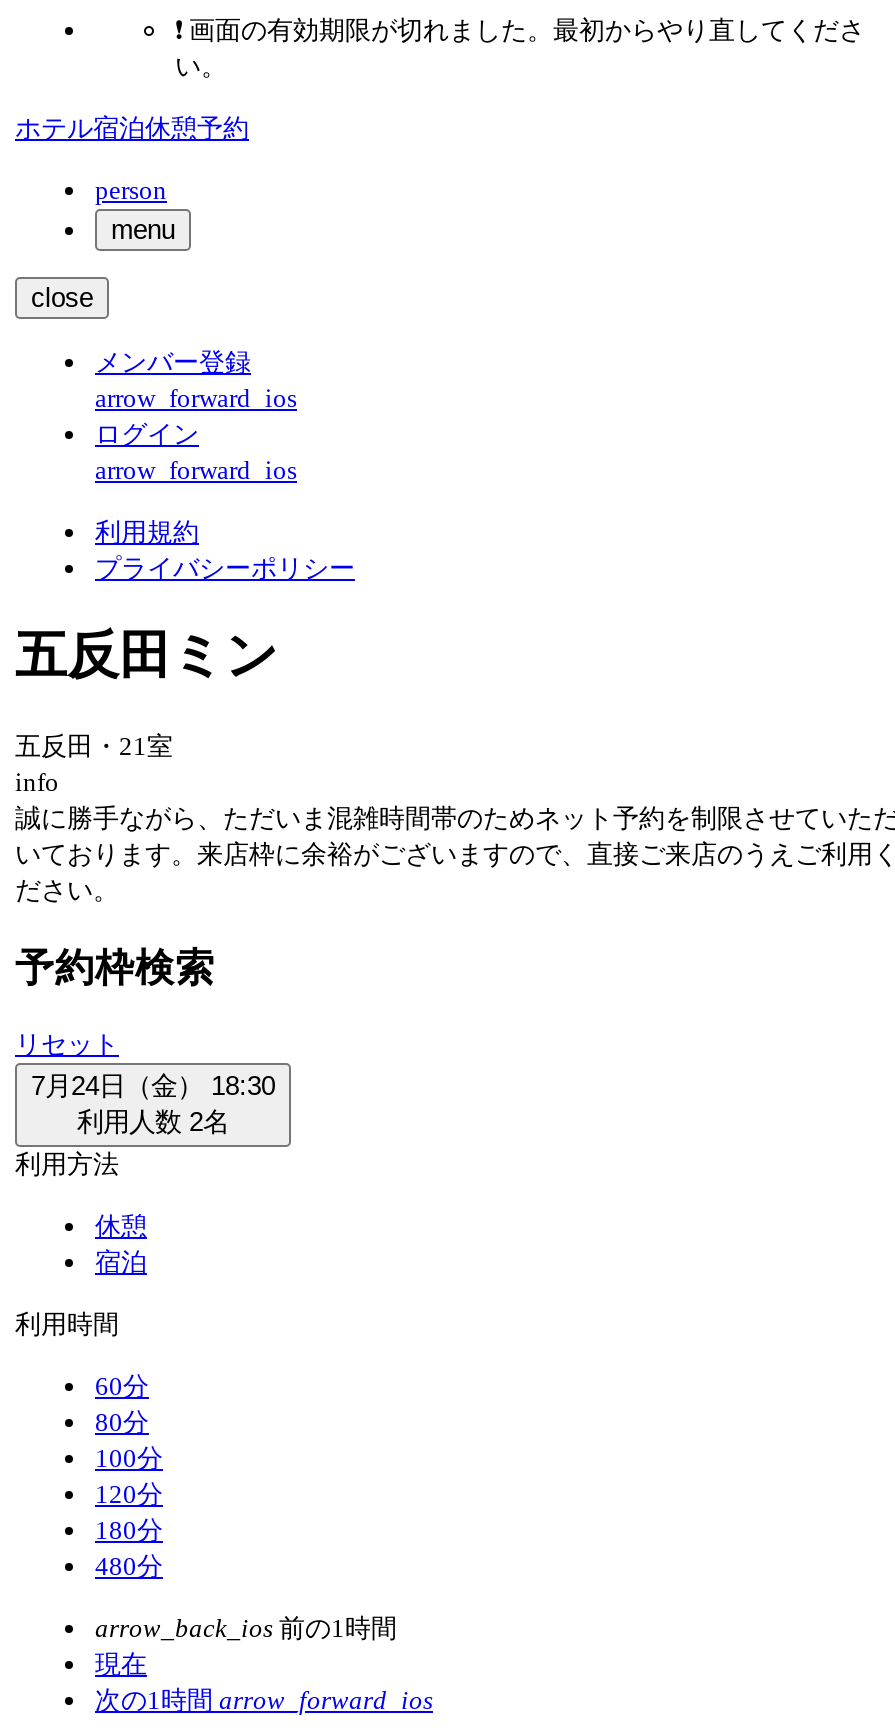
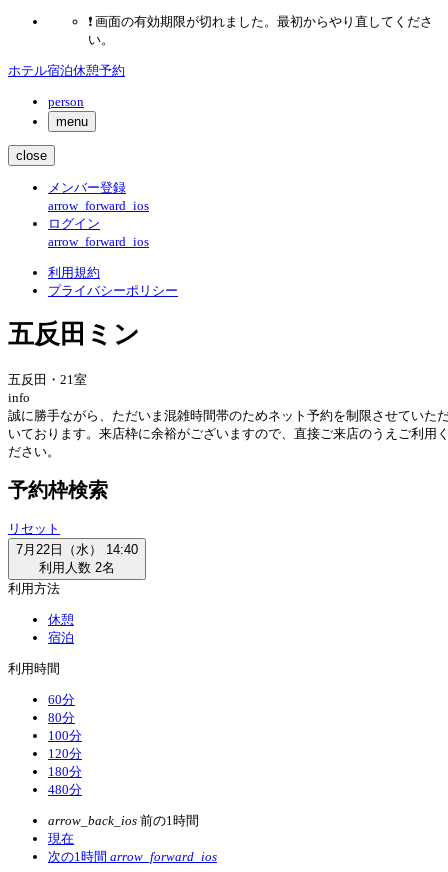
- 7月24日（金） 18:30
+ 7月22日（水） 14:40
